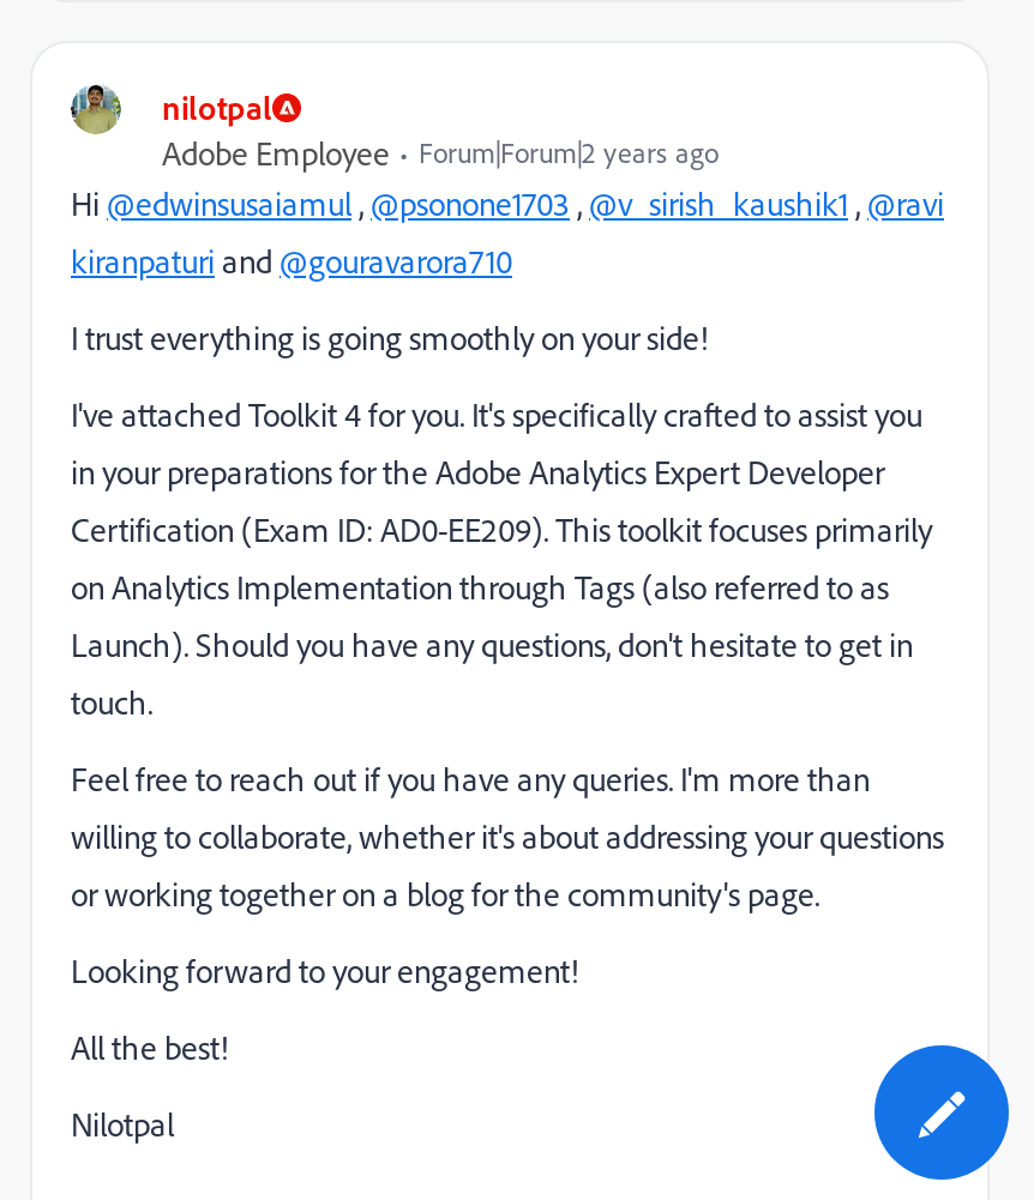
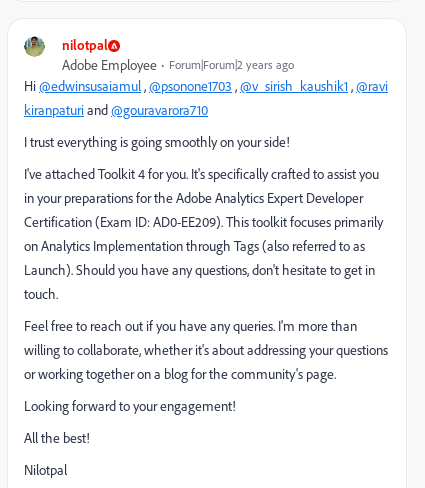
- [image]
